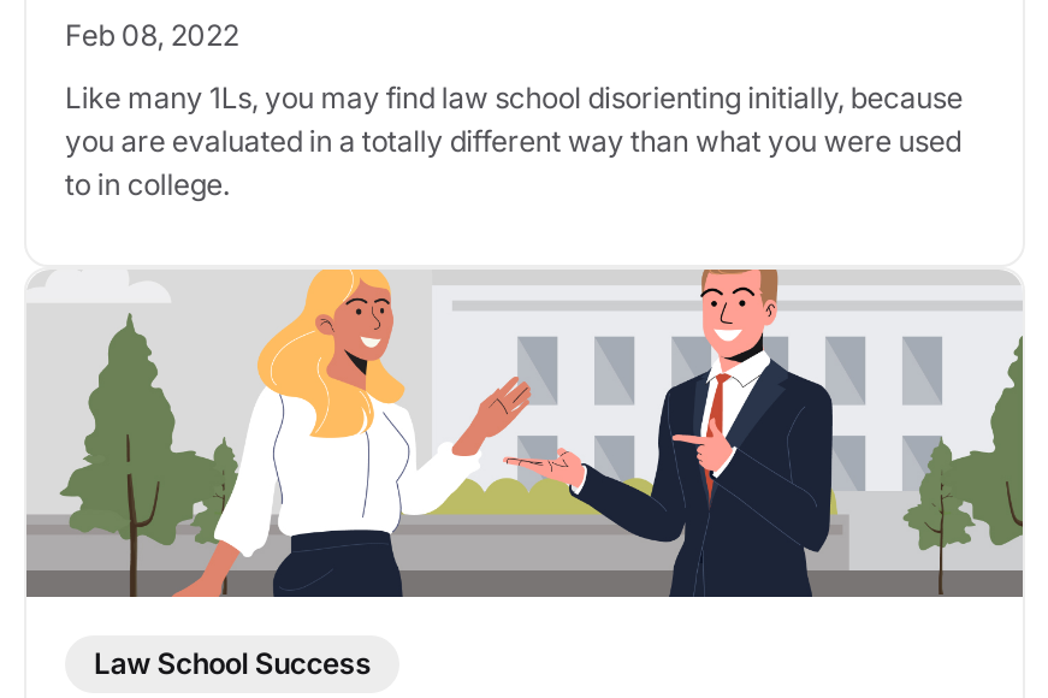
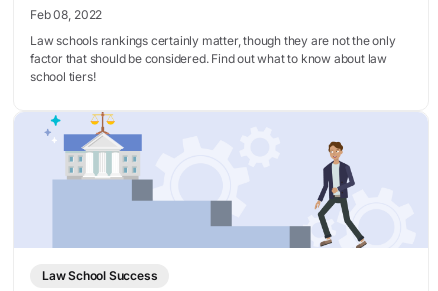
- Like many 1Ls, you may find law school disorienting initially, because
- you are evaluated in a totally different way than what you were used
- to in college.
+ Law schools rankings certainly matter, though they are not the only
+ factor that should be considered. Find out what to know about law
+ school tiers!

- [image]
+ [image]
